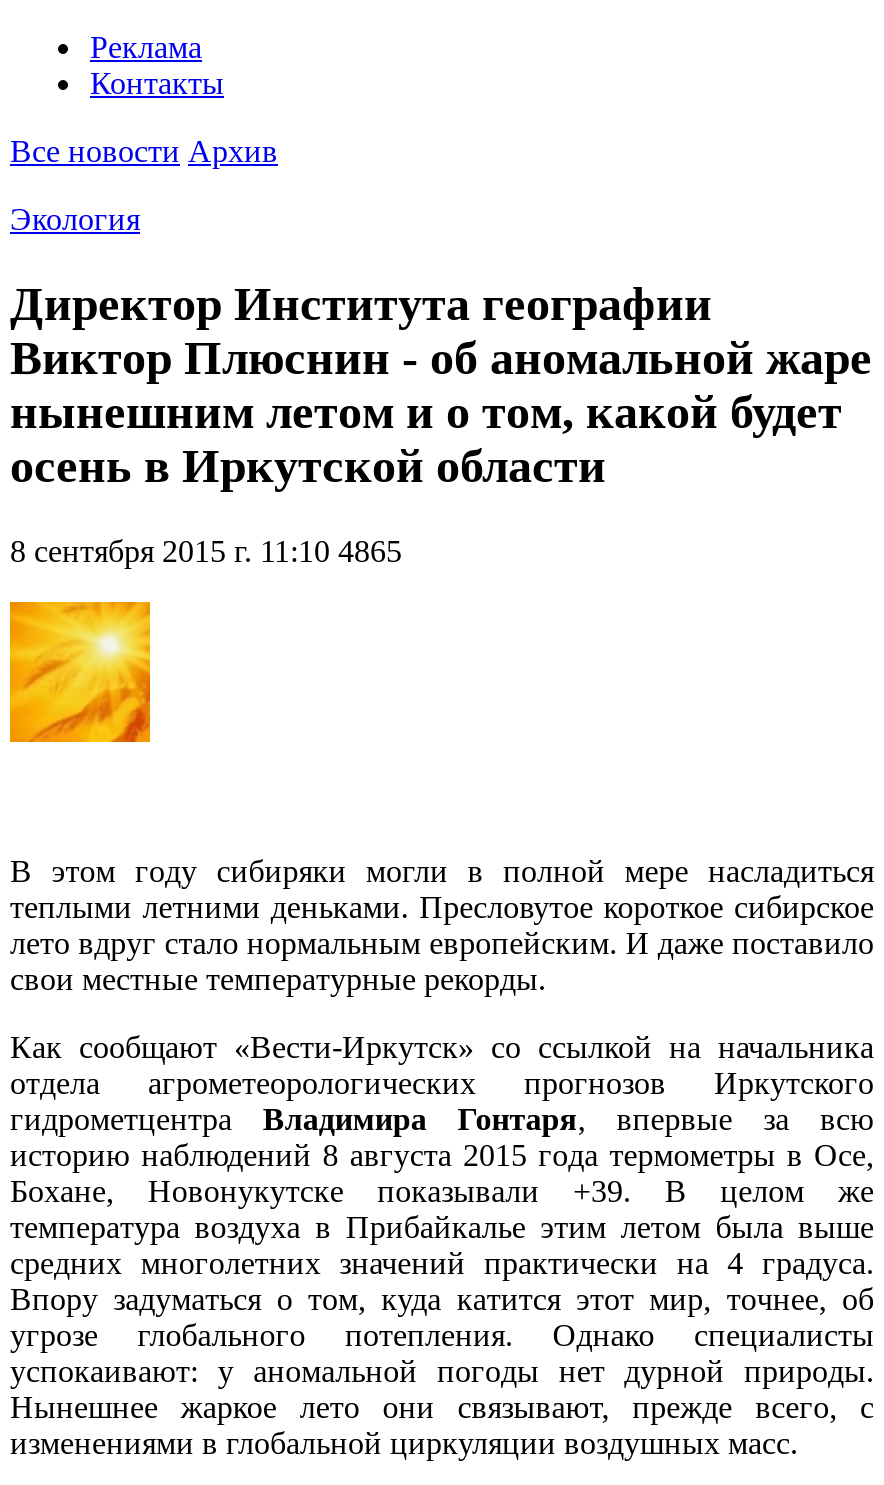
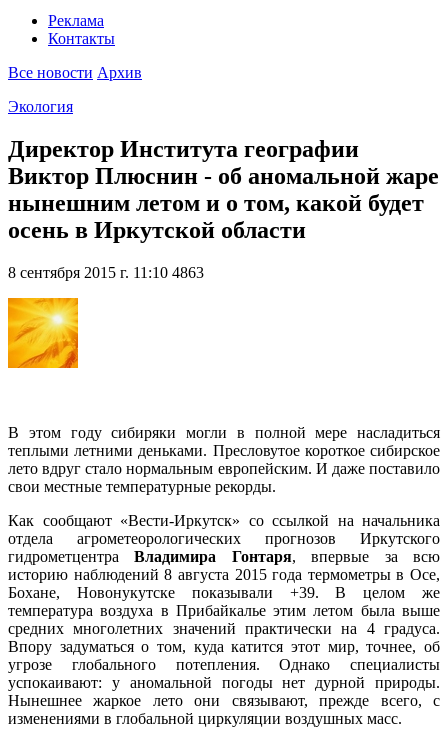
- 8 сентября 2015 г. 11:10 4865
+ 8 сентября 2015 г. 11:10 4863
